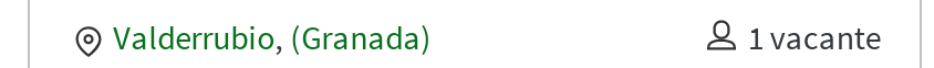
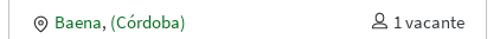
- Valderrubio, (Granada)
+ Baena, (Córdoba)
